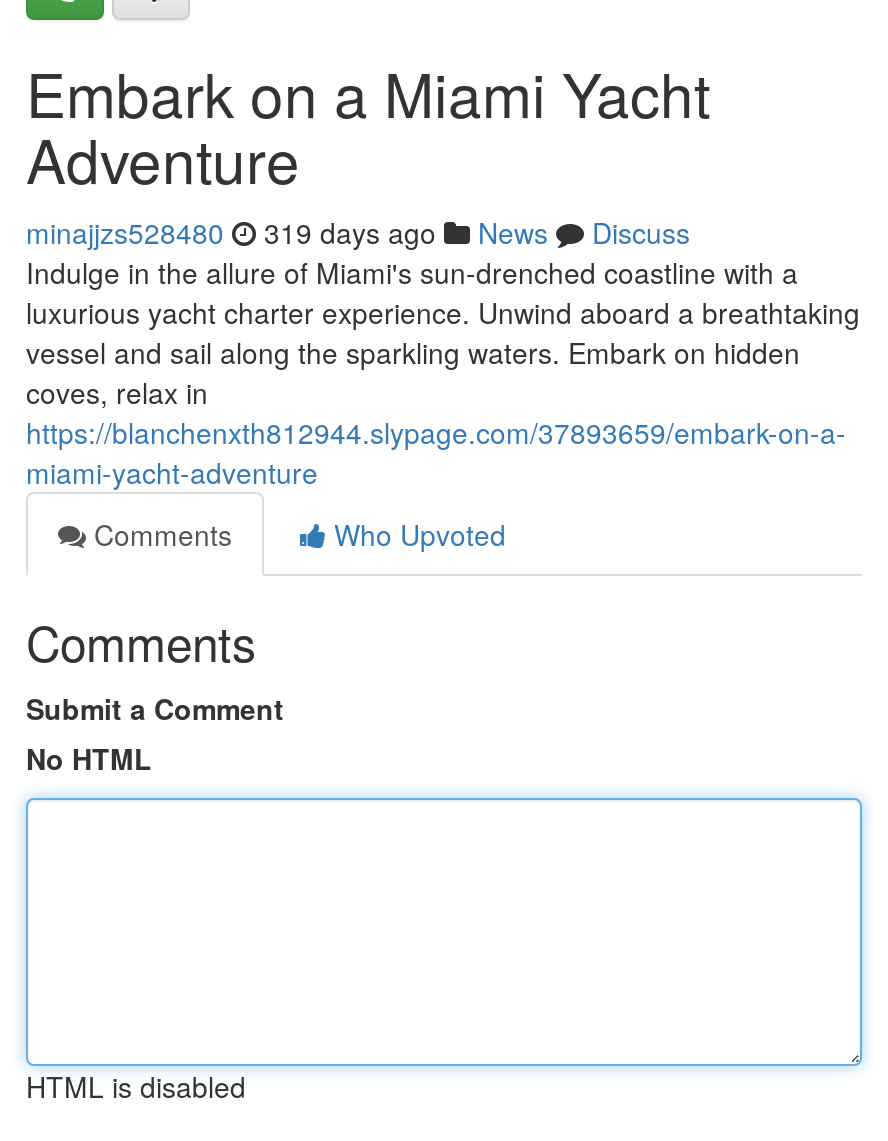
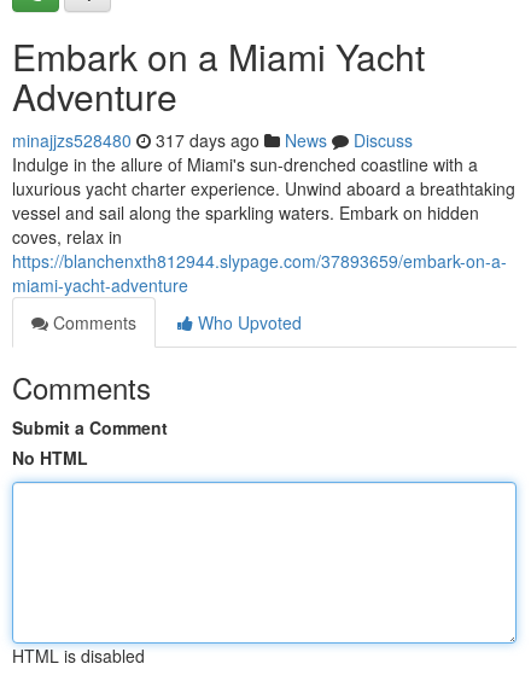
- minajjzs528480 319 days ago News Discuss
+ minajjzs528480 317 days ago News Discuss
